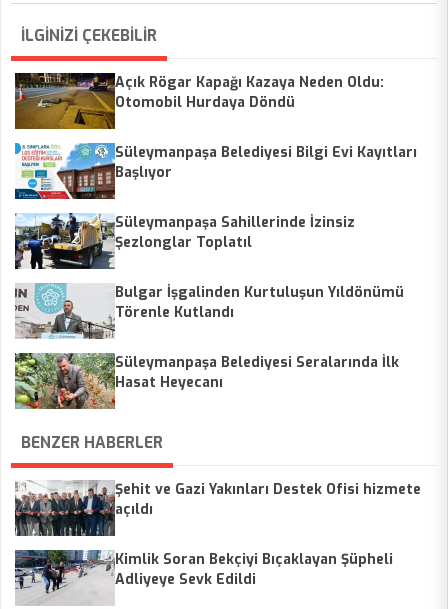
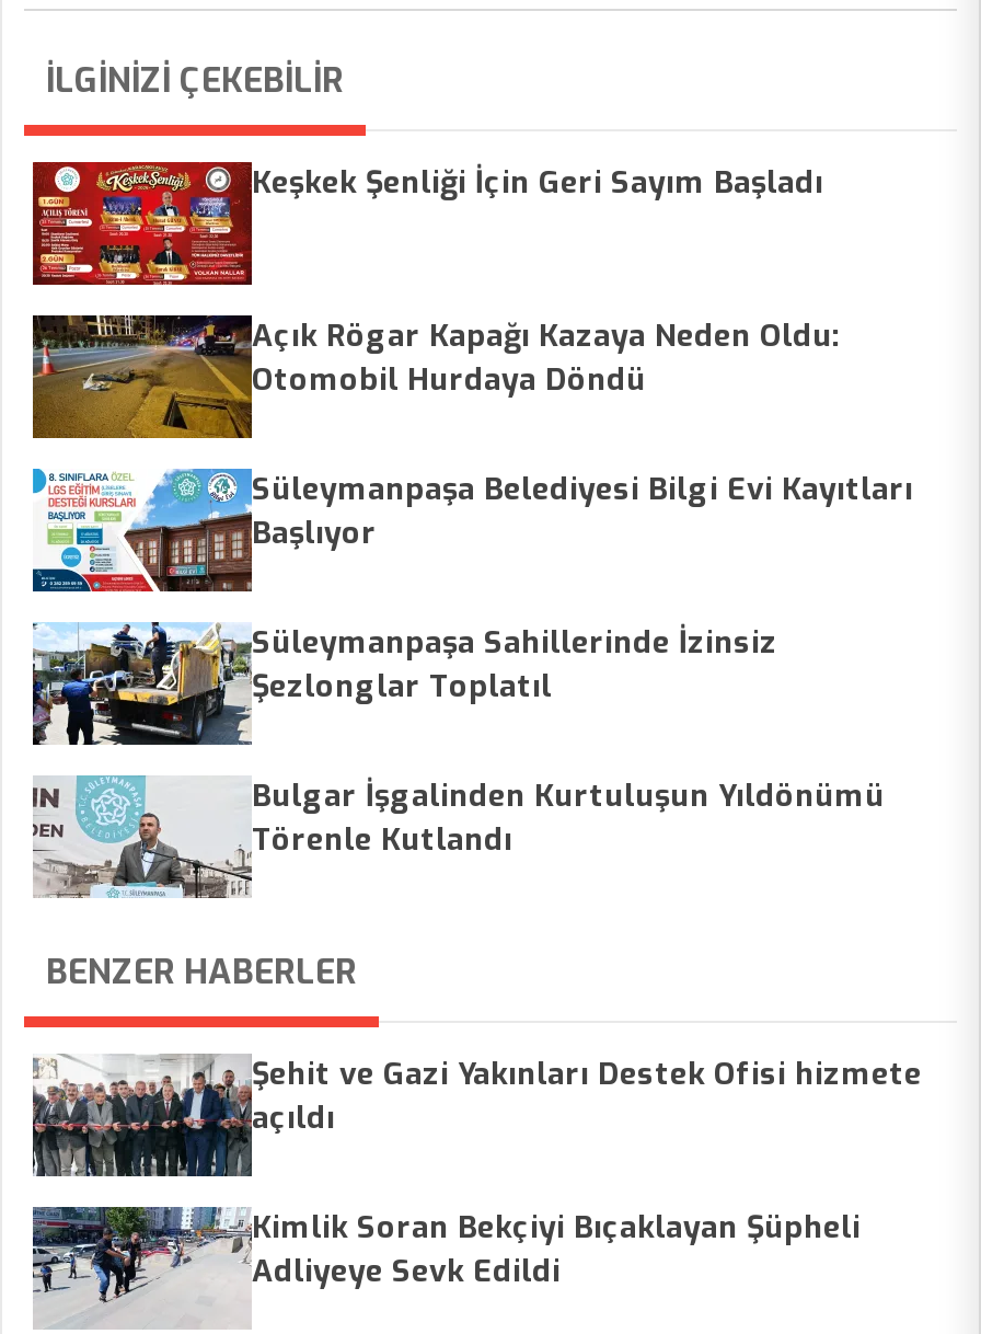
+ [image]
+ Keşkek Şenliği İçin Geri Sayım Başladı

moved down: [image] | Açık Rögar Kapağı Kazaya Neden Oldu: | Otomobil Hurdaya Döndü | ... | Bulgar İşgalinden Kurtuluşun Yıldönümü | Törenle Kutlandı

- [image]
- Süleymanpaşa Belediyesi Seralarında İlk
- Hasat Heyecanı
